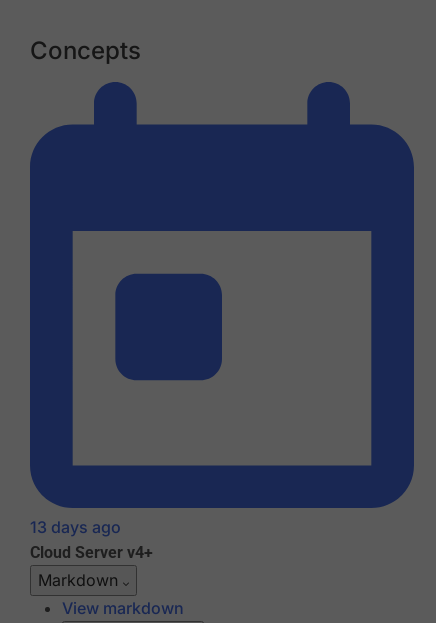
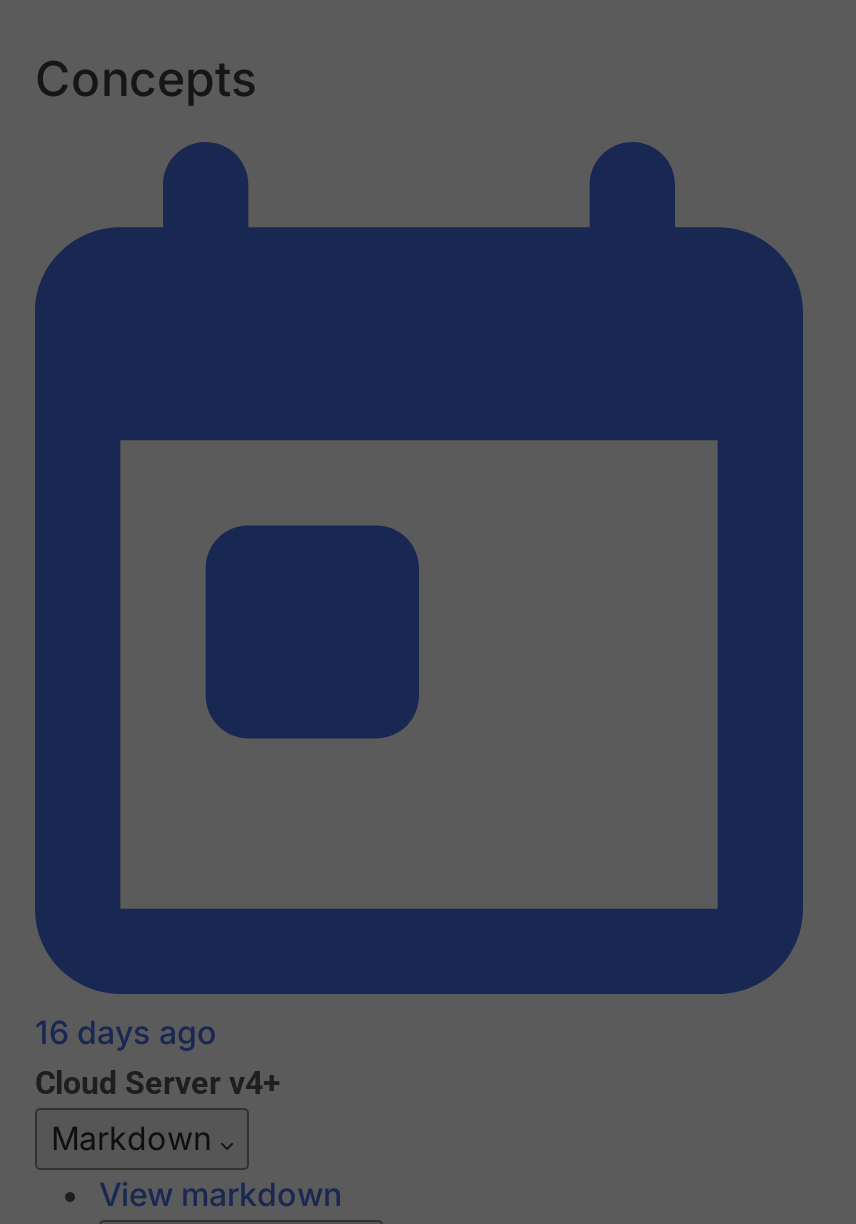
- 13 days ago
+ 16 days ago
